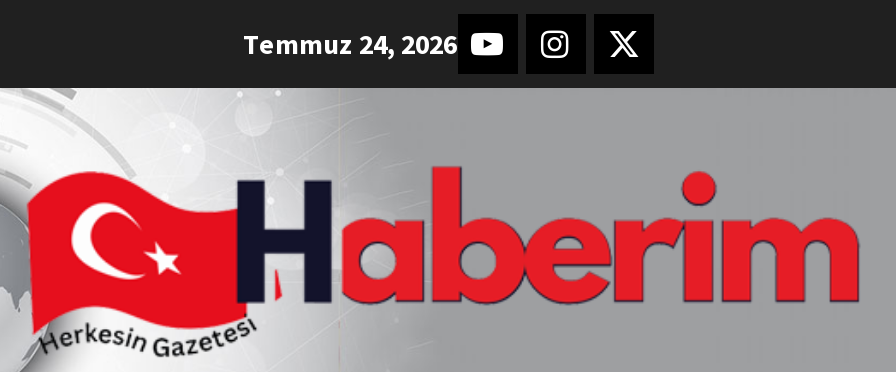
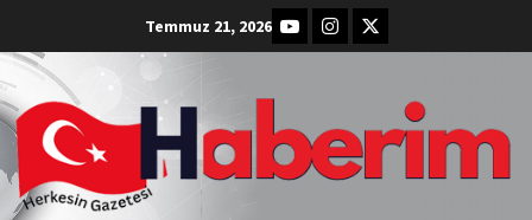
- Temmuz 24, 2026
+ Temmuz 21, 2026
